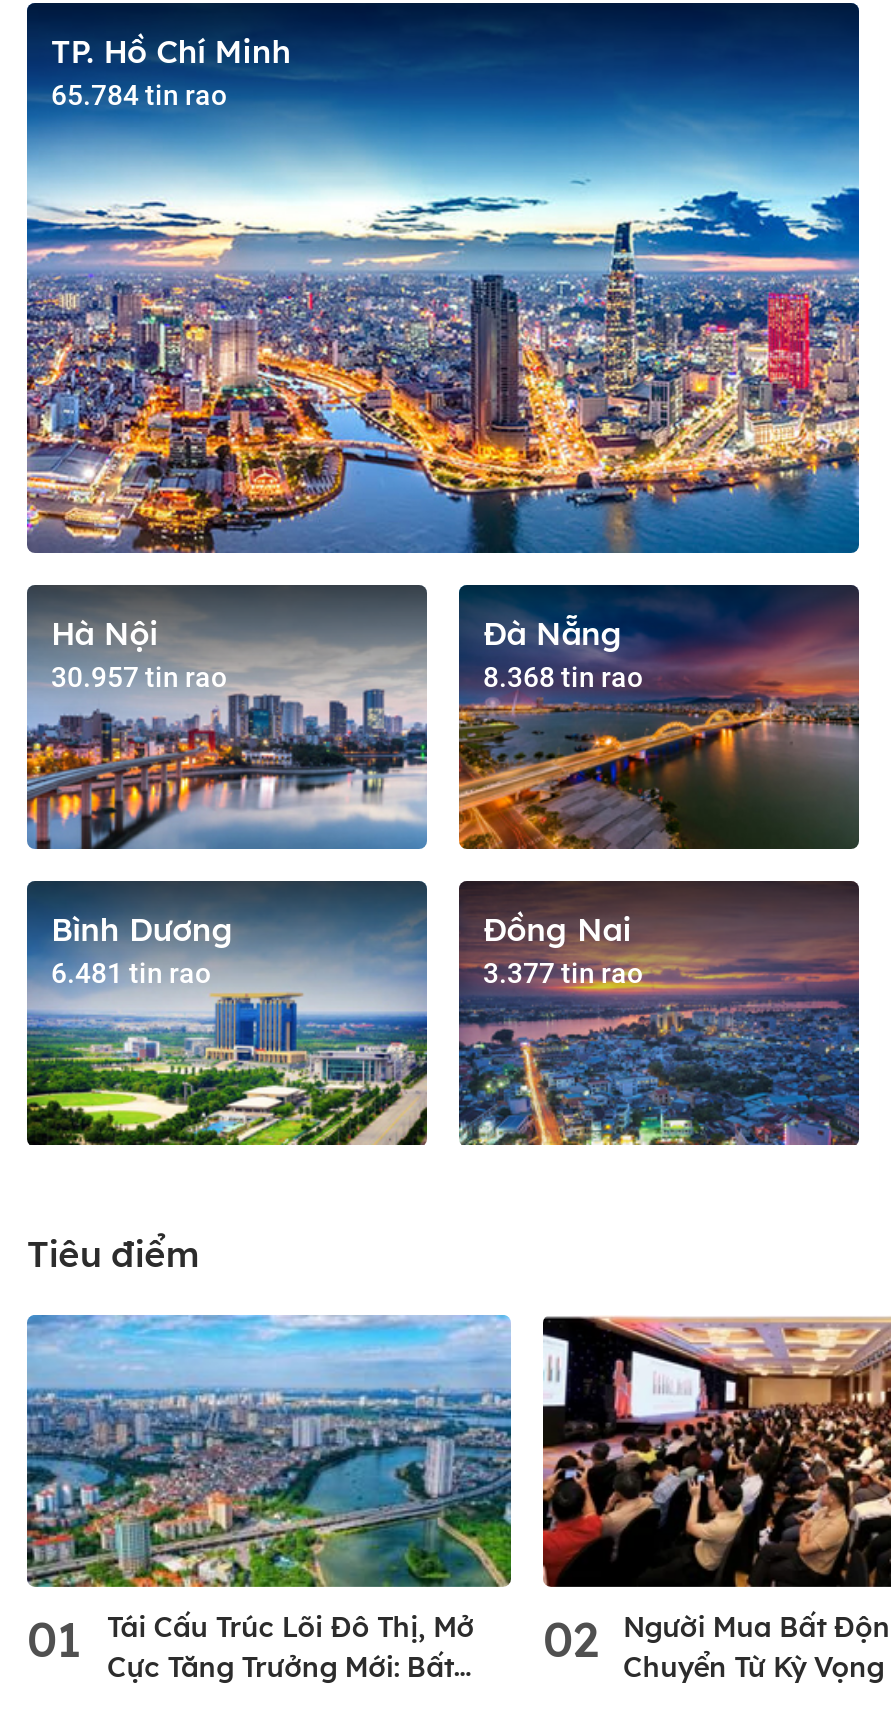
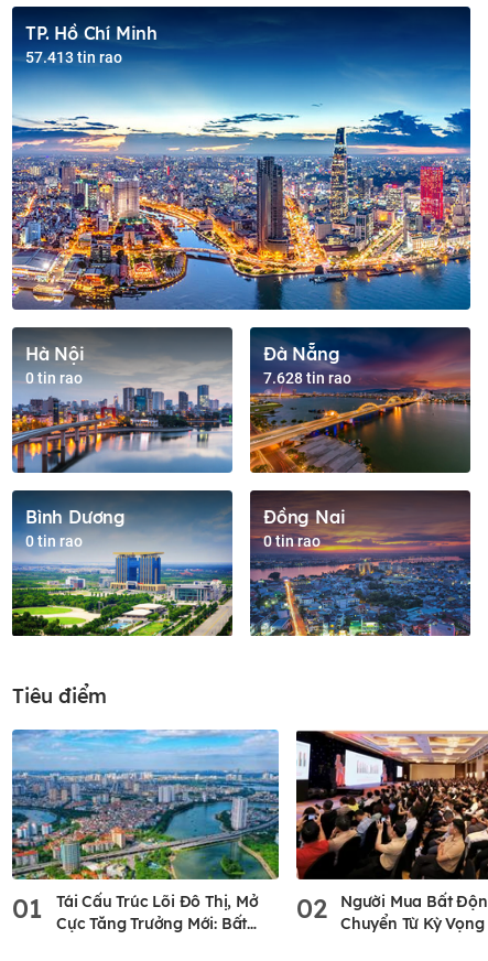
- 65.784 tin rao
+ 57.413 tin rao

- 30.957 tin rao
+ 0 tin rao

- 8.368 tin rao
+ 7.628 tin rao

- 6.481 tin rao
+ 0 tin rao

- 3.377 tin rao
+ 0 tin rao
